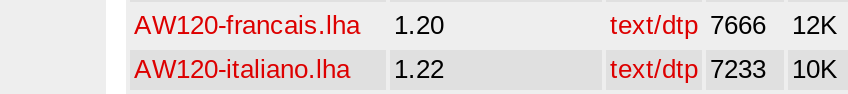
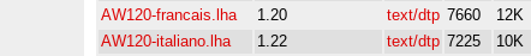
- text/dtp 7666 12K
+ text/dtp 7660 12K

- text/dtp 7233 10K
+ text/dtp 7225 10K
